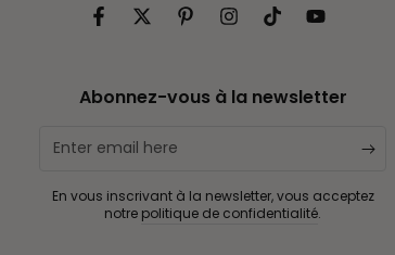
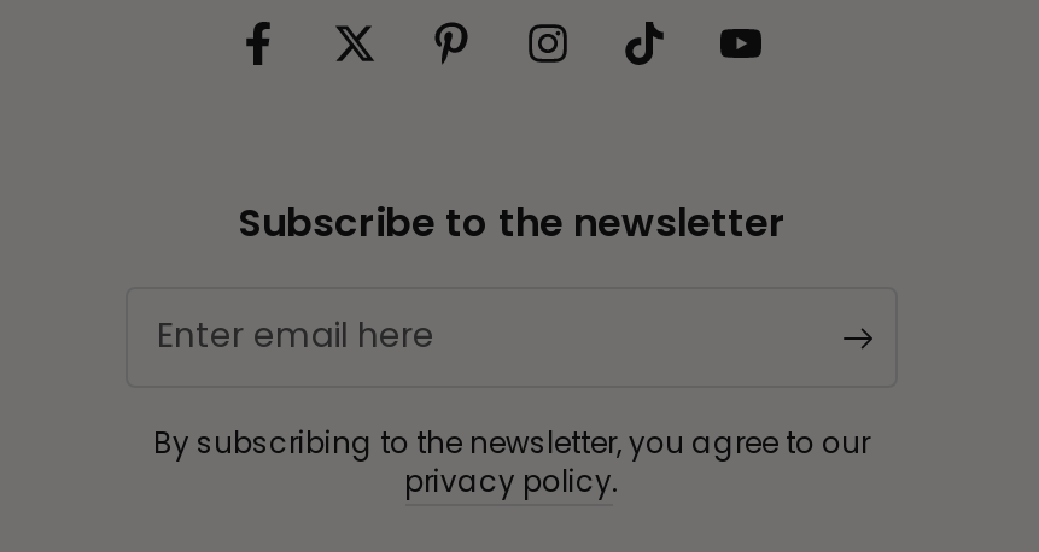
- Abonnez-vous à la newsletter
+ Subscribe to the newsletter

- En vous inscrivant à la newsletter, vous acceptez
- notre politique de confidentialité.
+ By subscribing to the newsletter, you agree to our
+ privacy policy.
